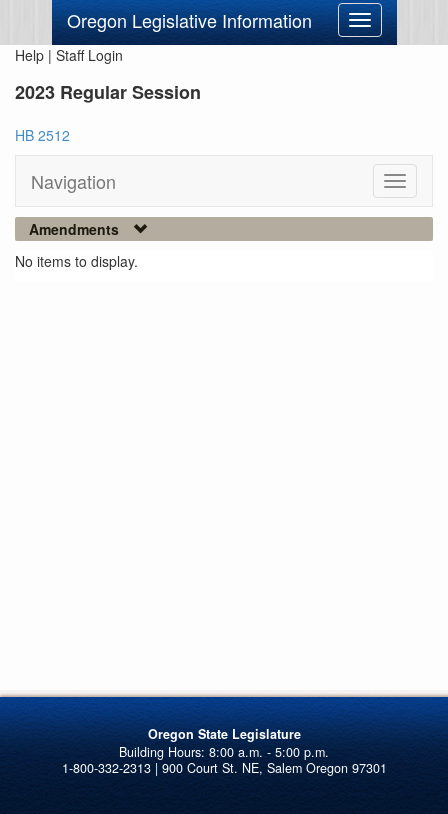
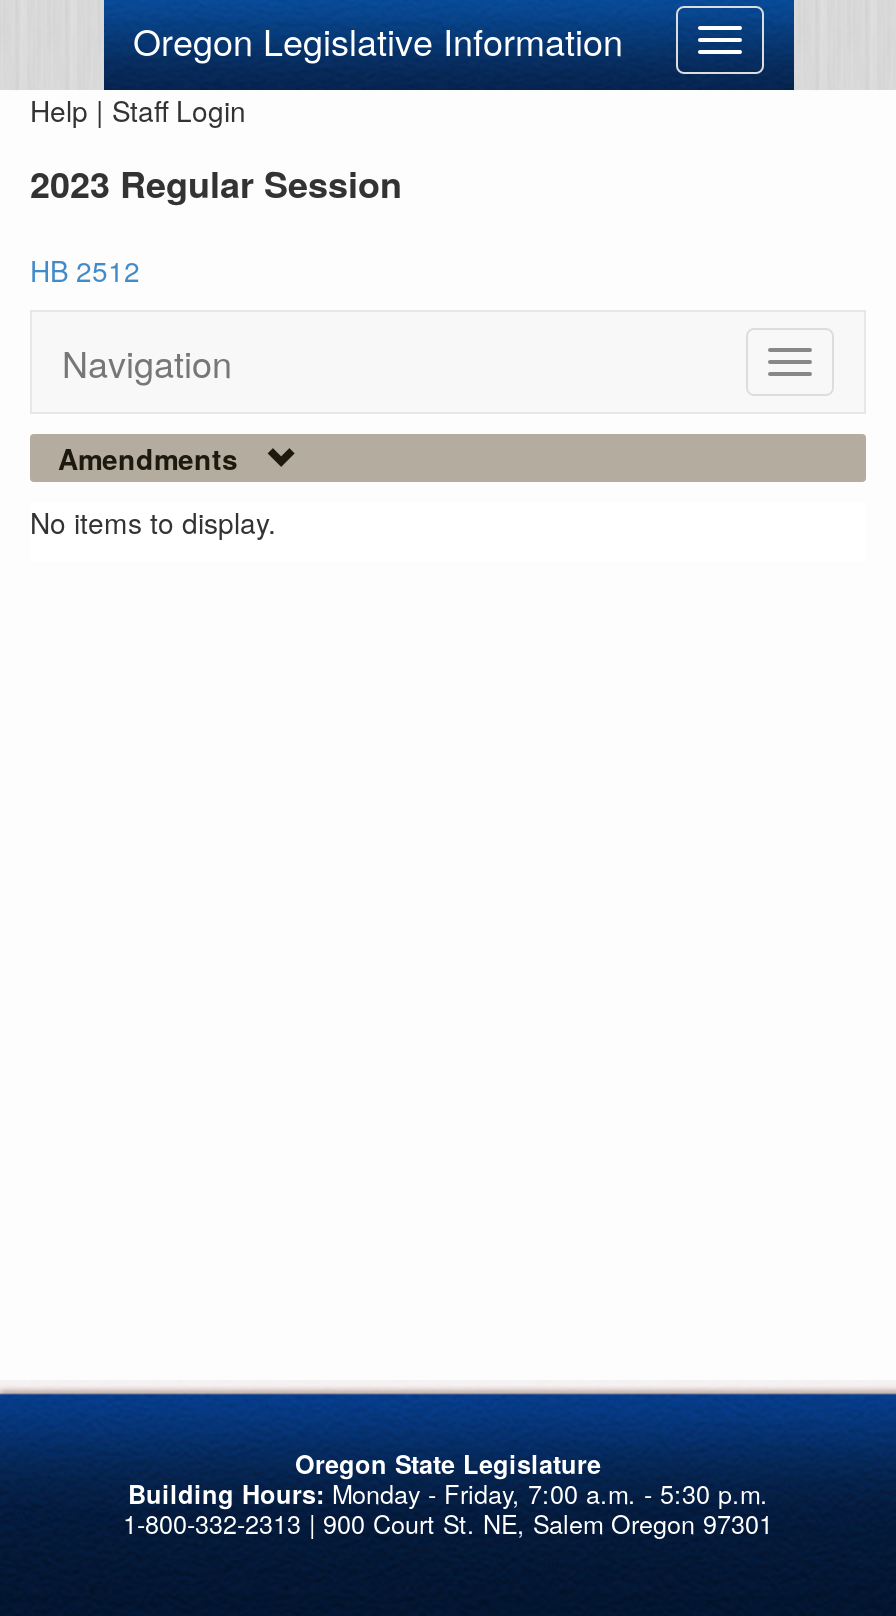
+ Building Hours: Monday - Friday, 7:00 a.m. - 5:30 p.m.
